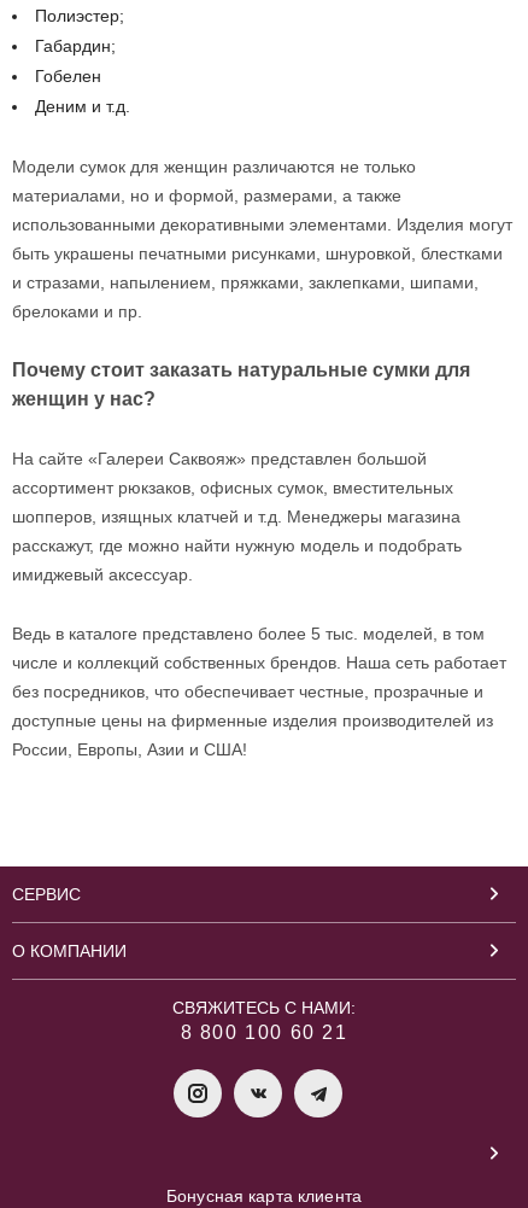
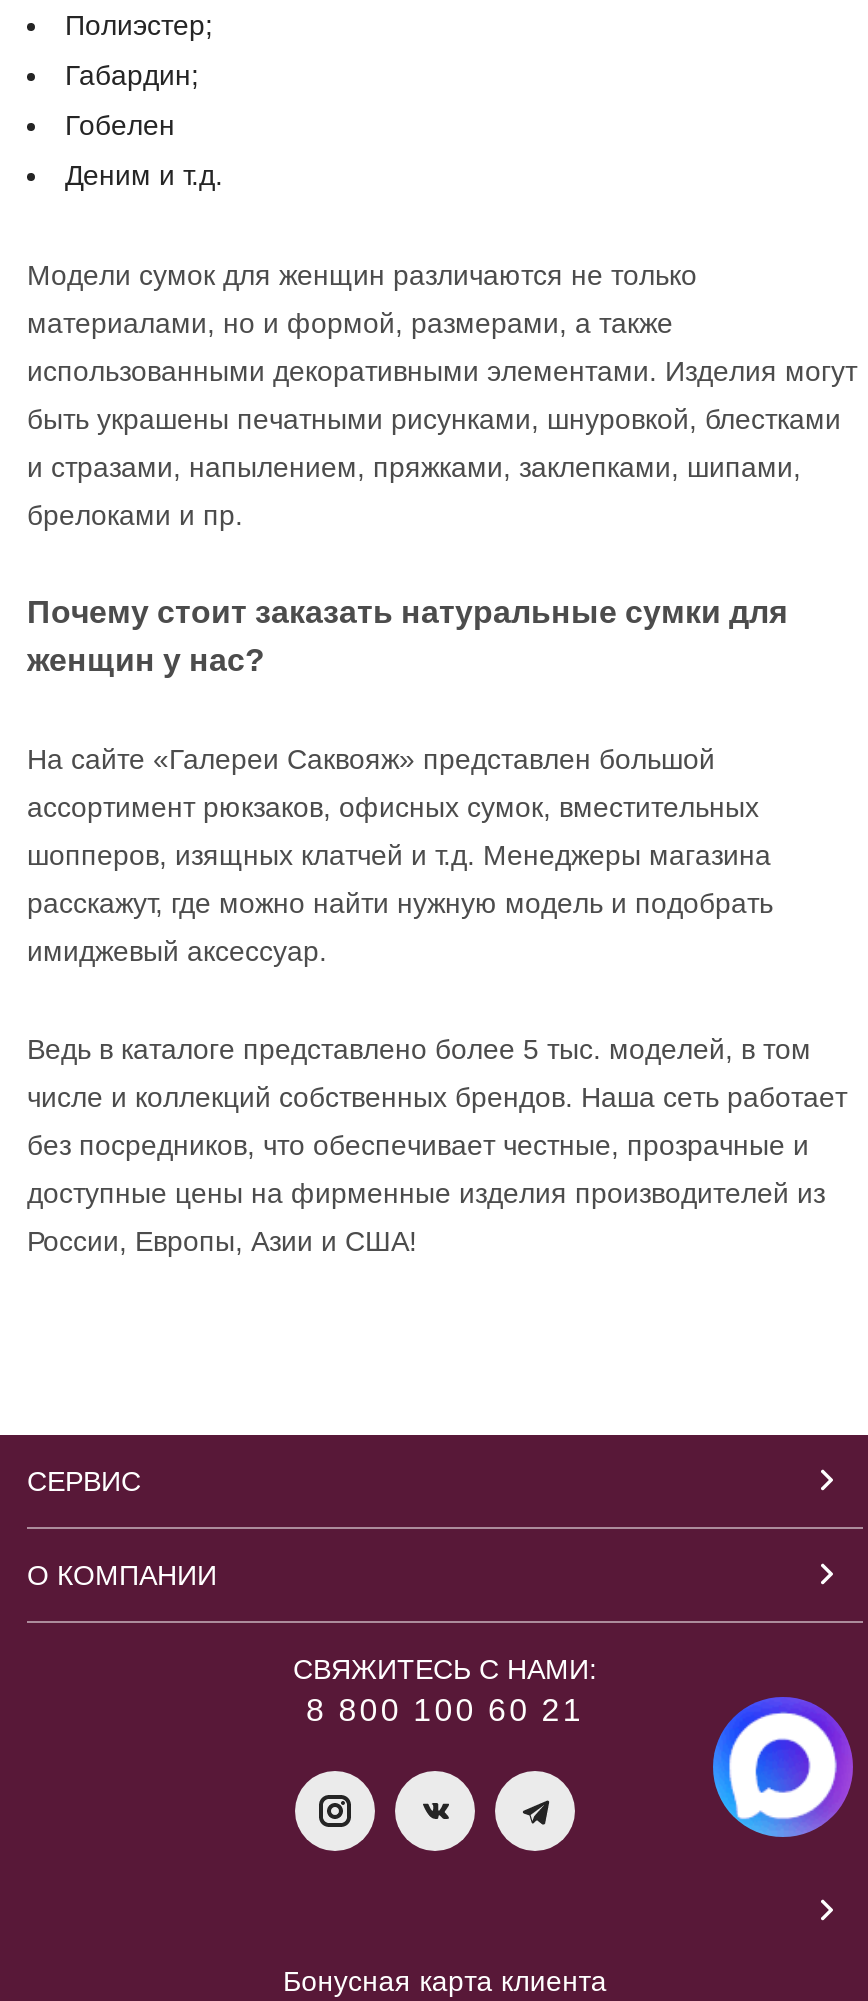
+ [image]
